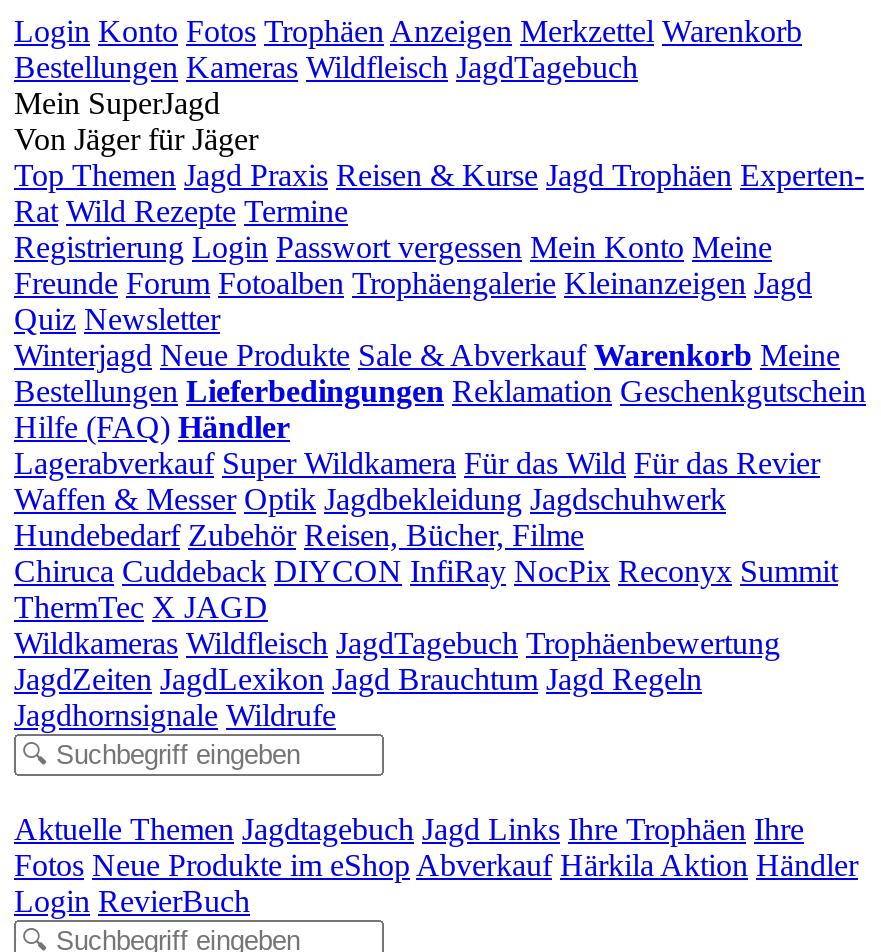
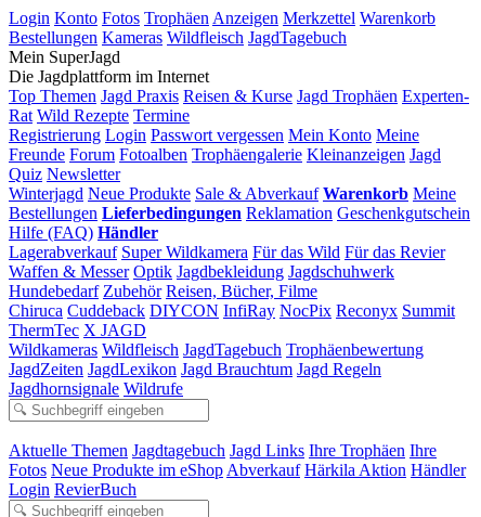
- Von Jäger für Jäger
+ Die Jagdplattform im Internet
